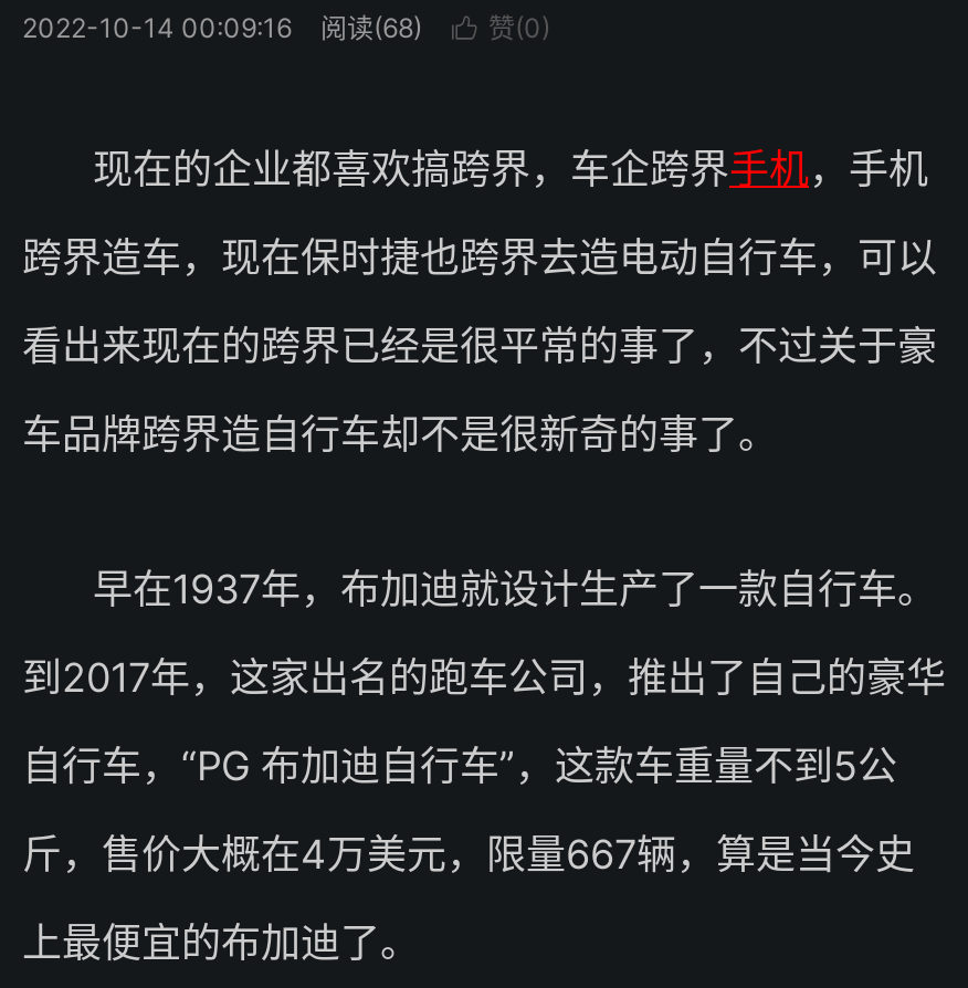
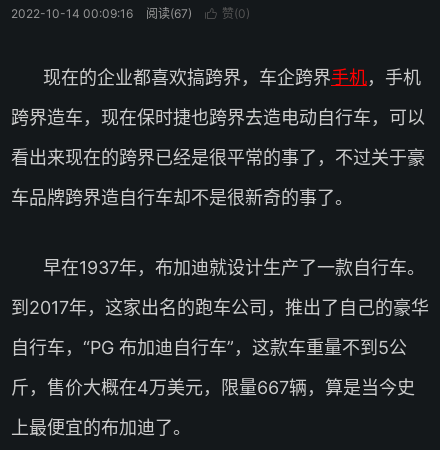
- 阅读(68)
+ 阅读(67)
